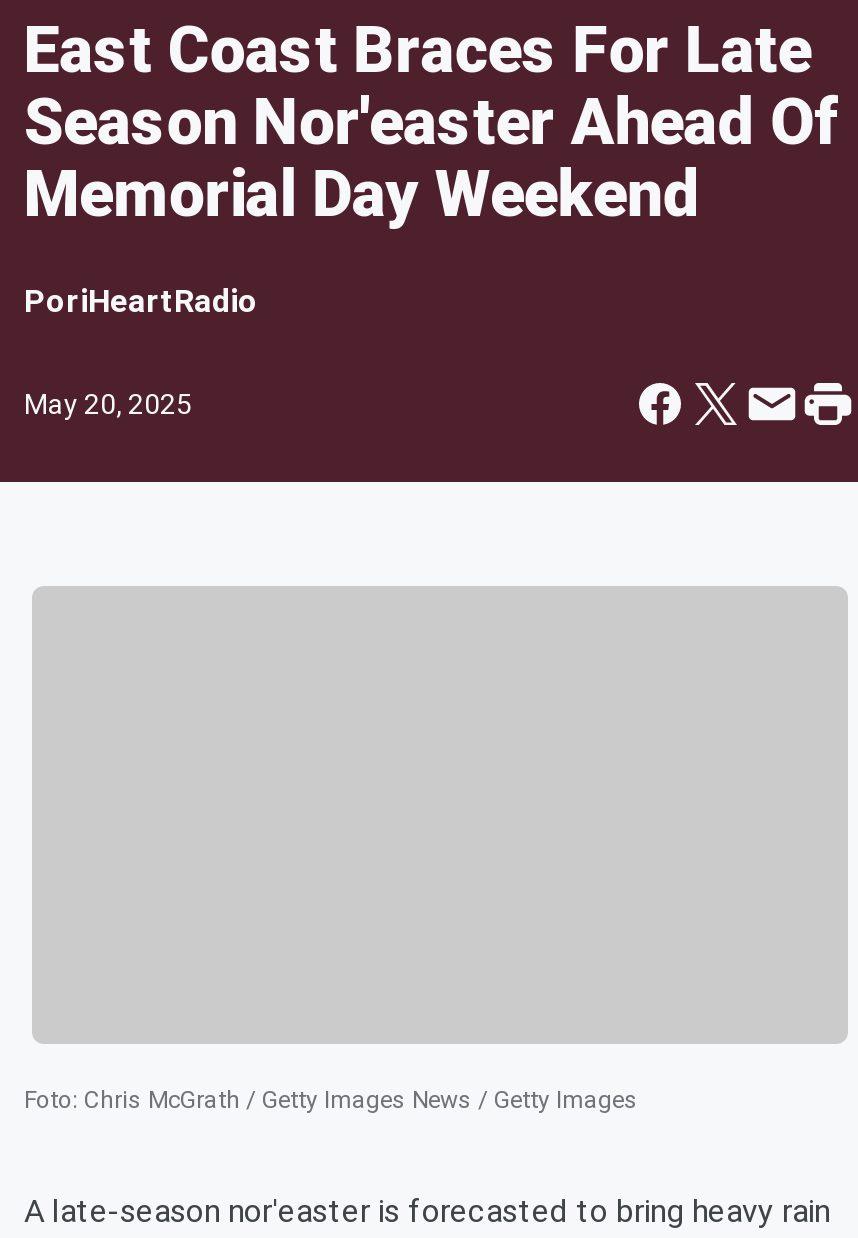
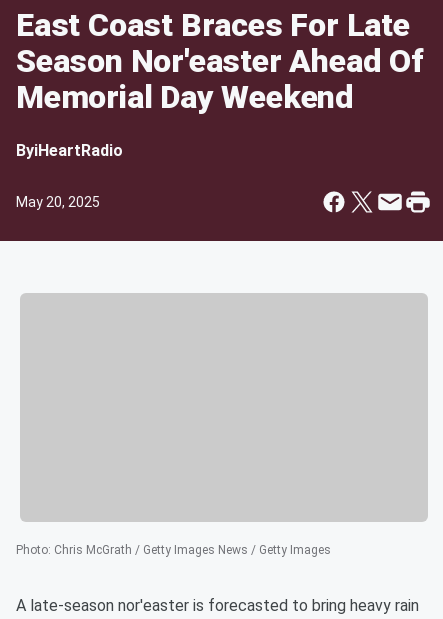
- PoriHeartRadio
+ ByiHeartRadio

- Foto: Chris McGrath / Getty Images News / Getty Images
+ Photo: Chris McGrath / Getty Images News / Getty Images
